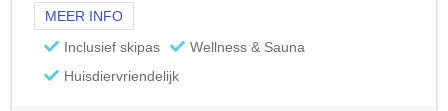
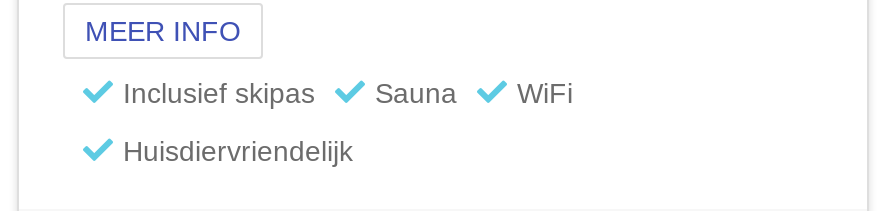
- Wellness & Sauna
+ Sauna
+ WiFi
